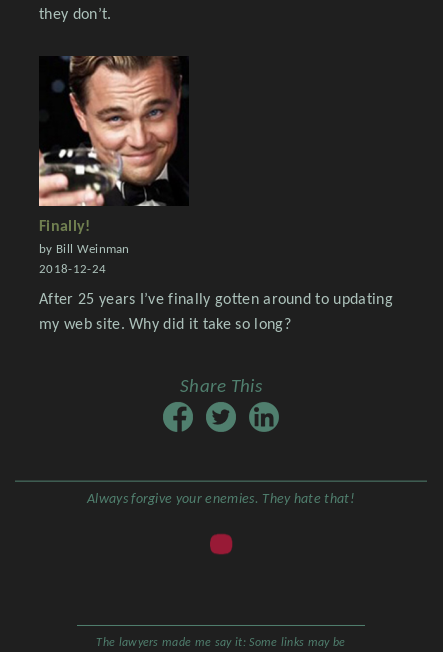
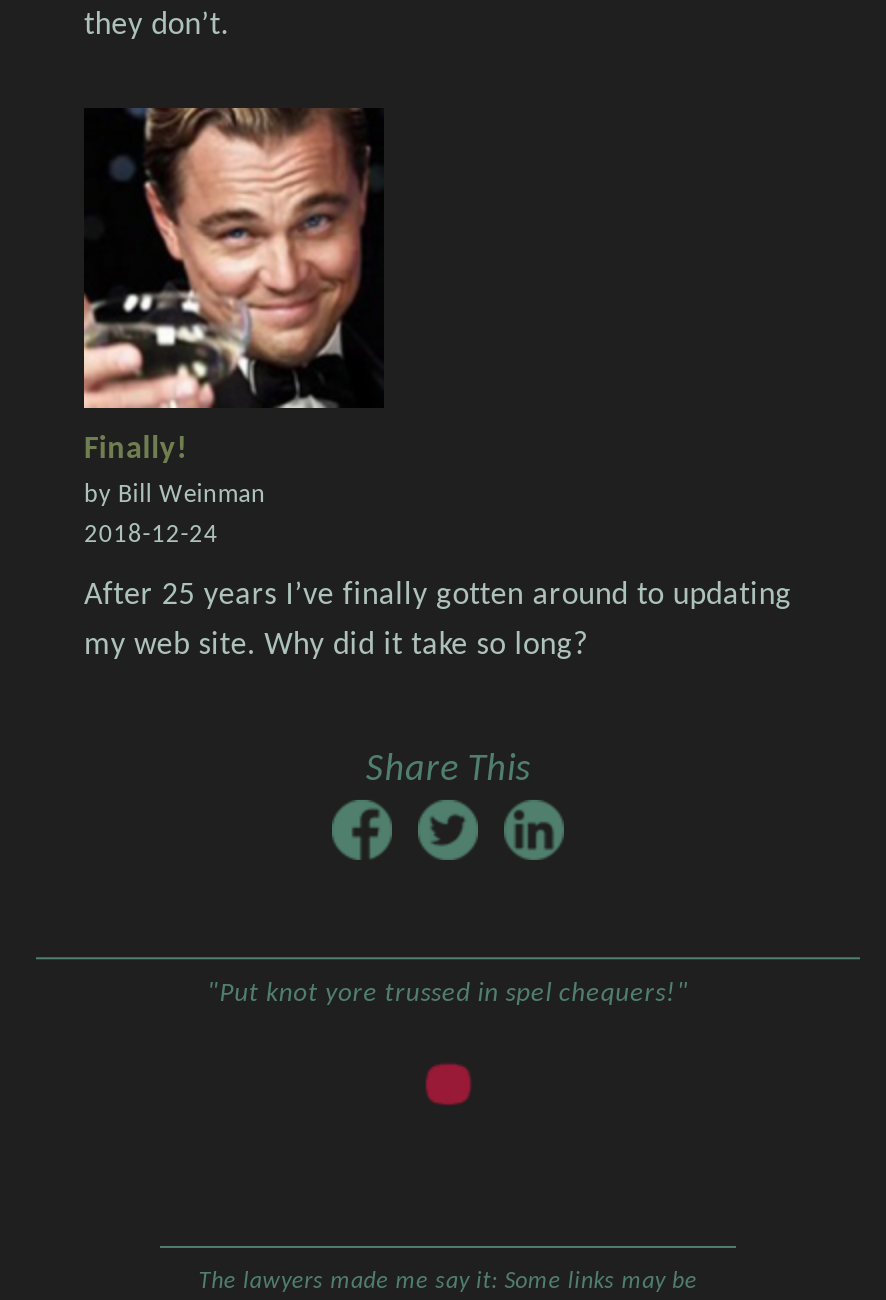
- Always forgive your enemies. They hate that!
+ "Put knot yore trussed in spel chequers!"
